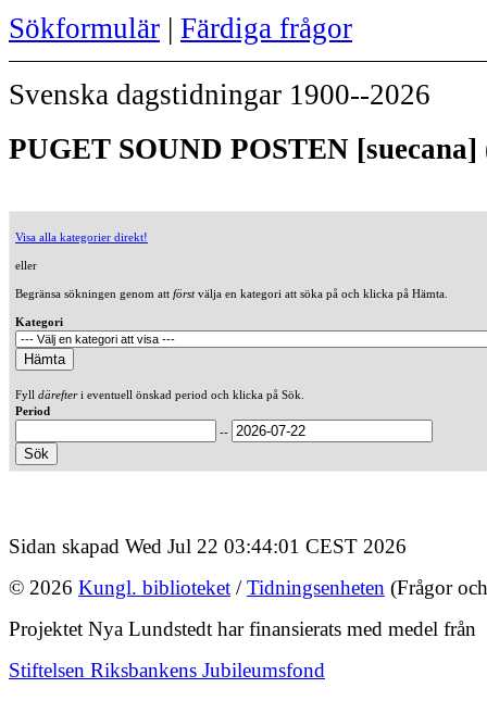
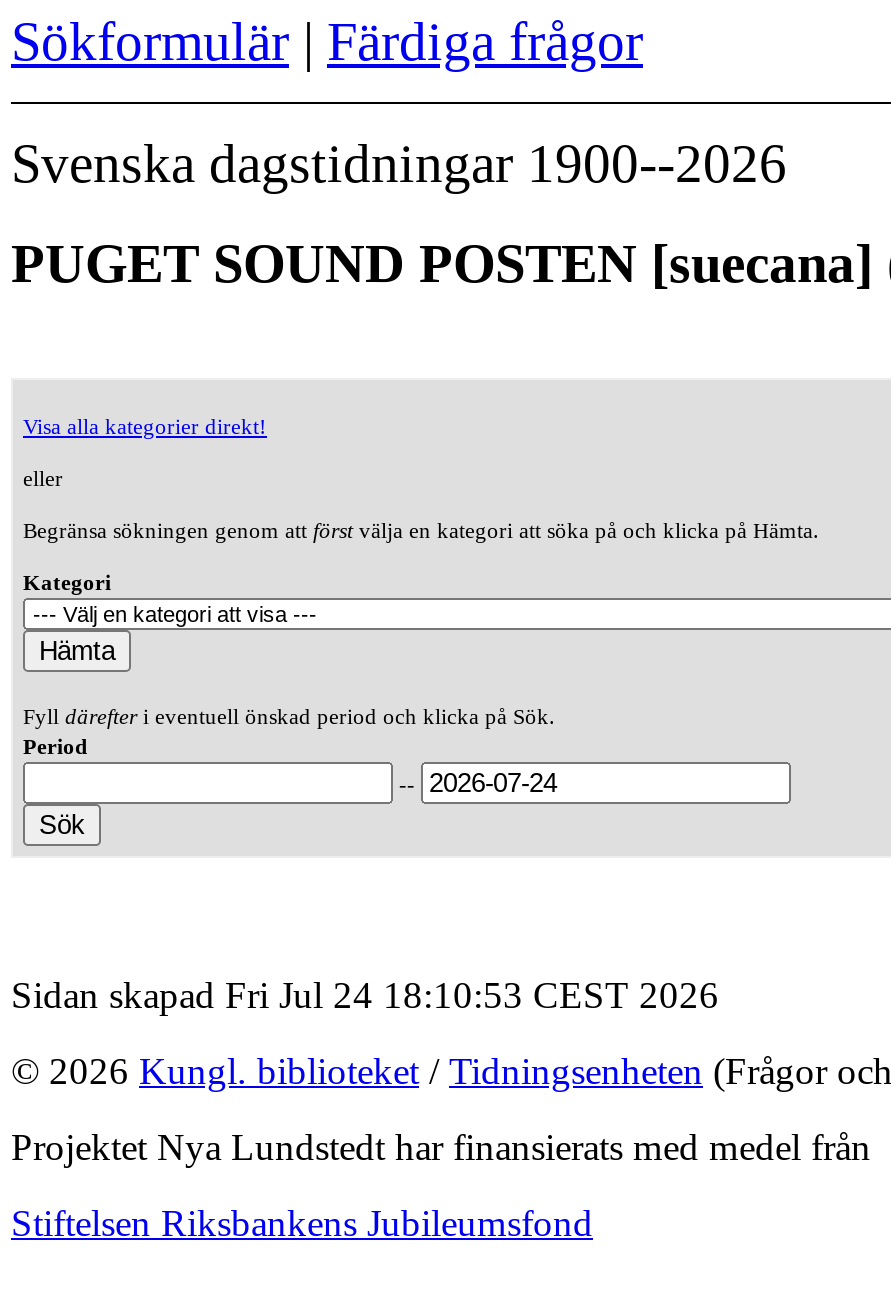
- Sidan skapad Wed Jul 22 03:44:01 CEST 2026
+ Sidan skapad Fri Jul 24 18:10:53 CEST 2026
